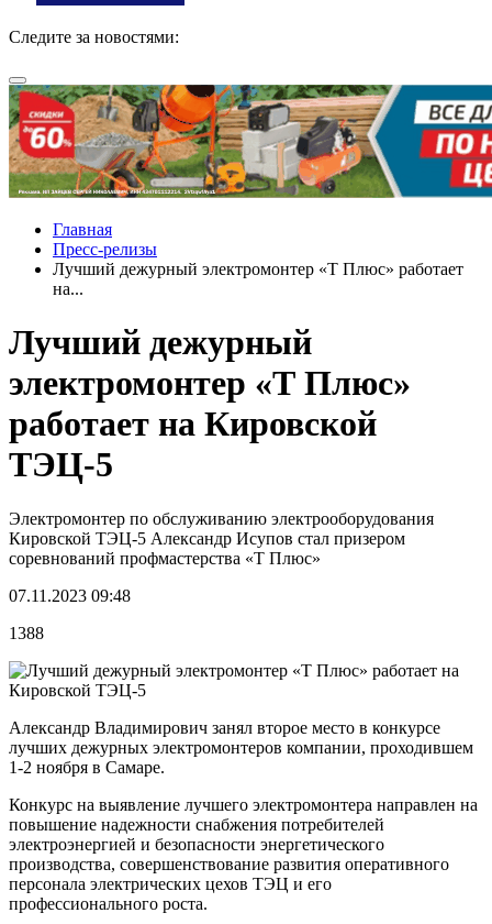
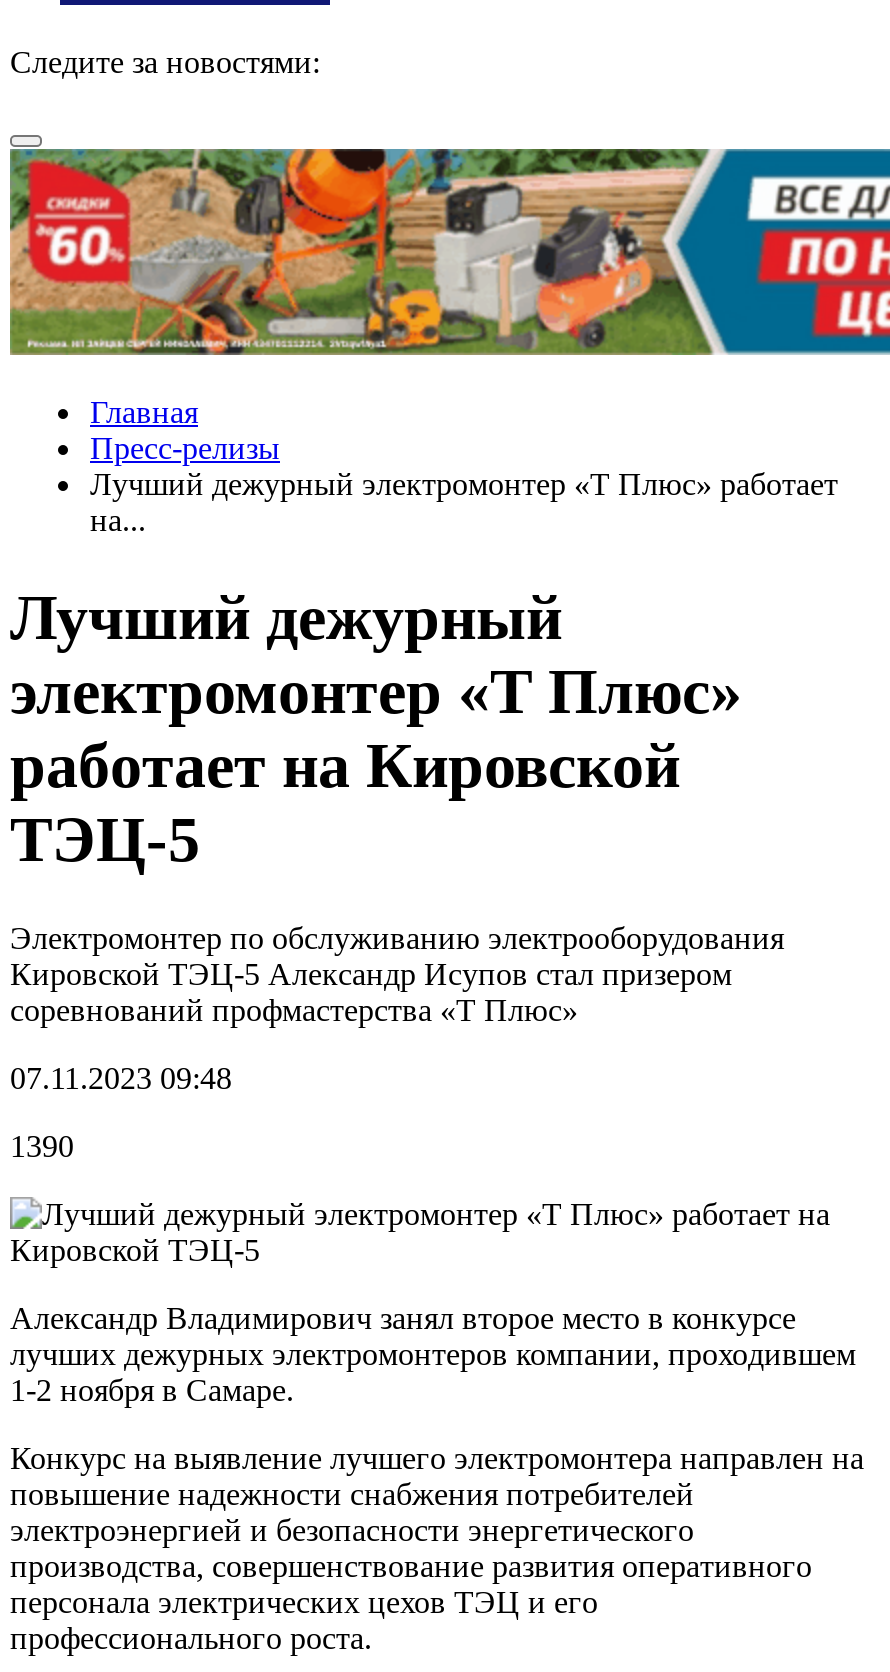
- 1388
+ 1390
